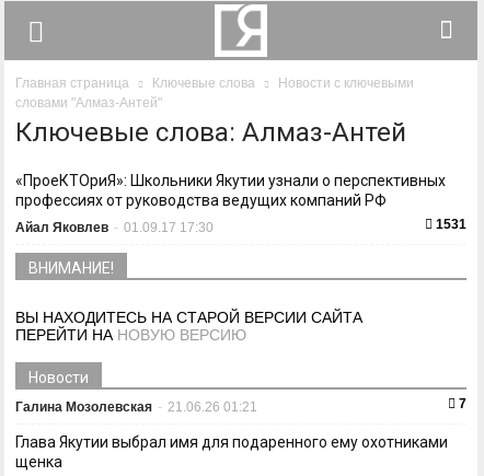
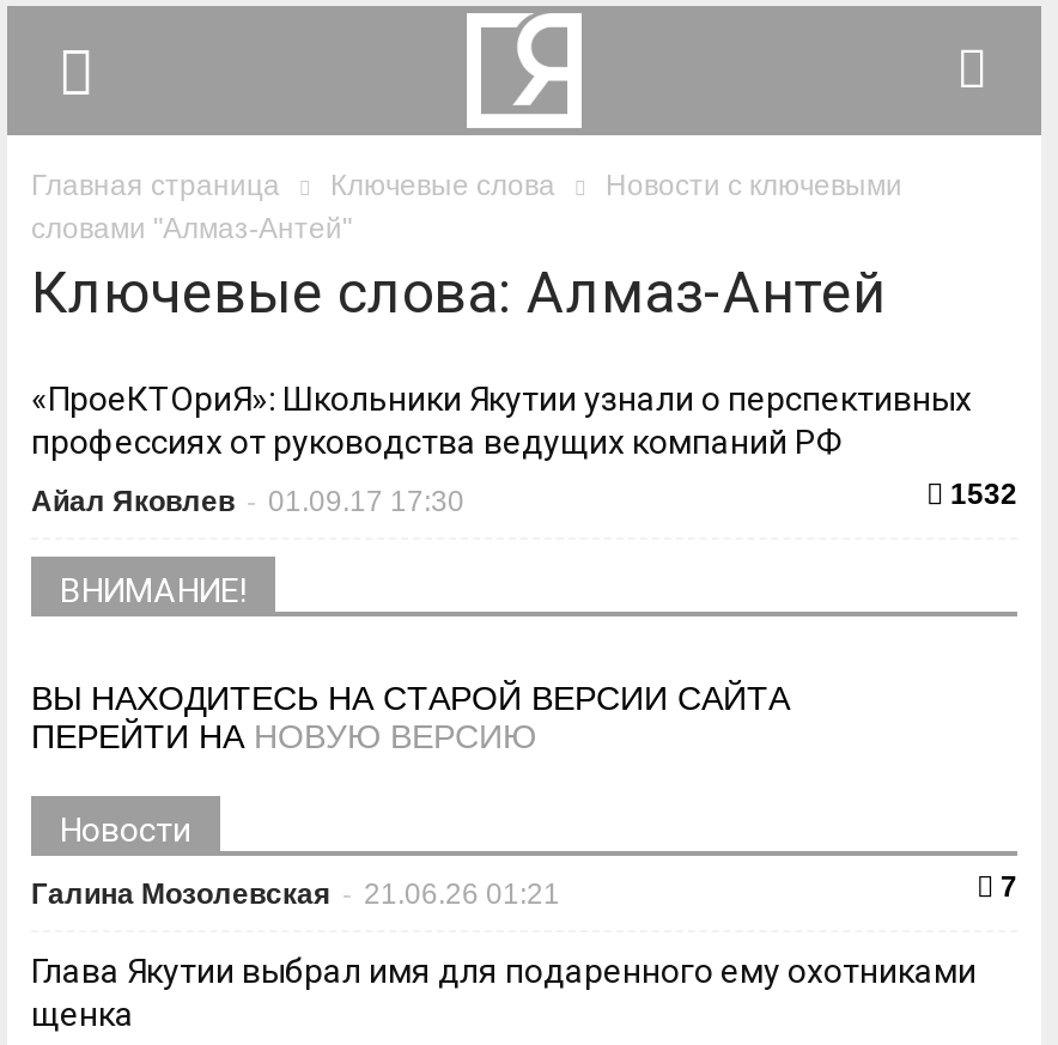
- 1531
+ 1532
